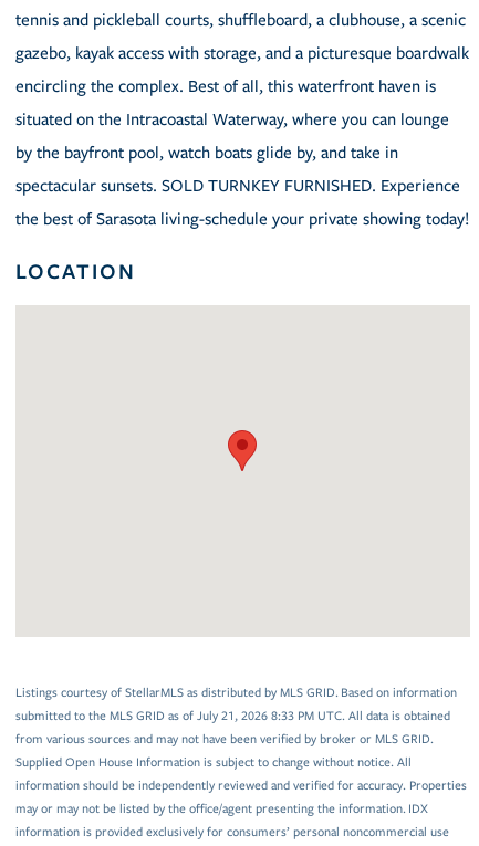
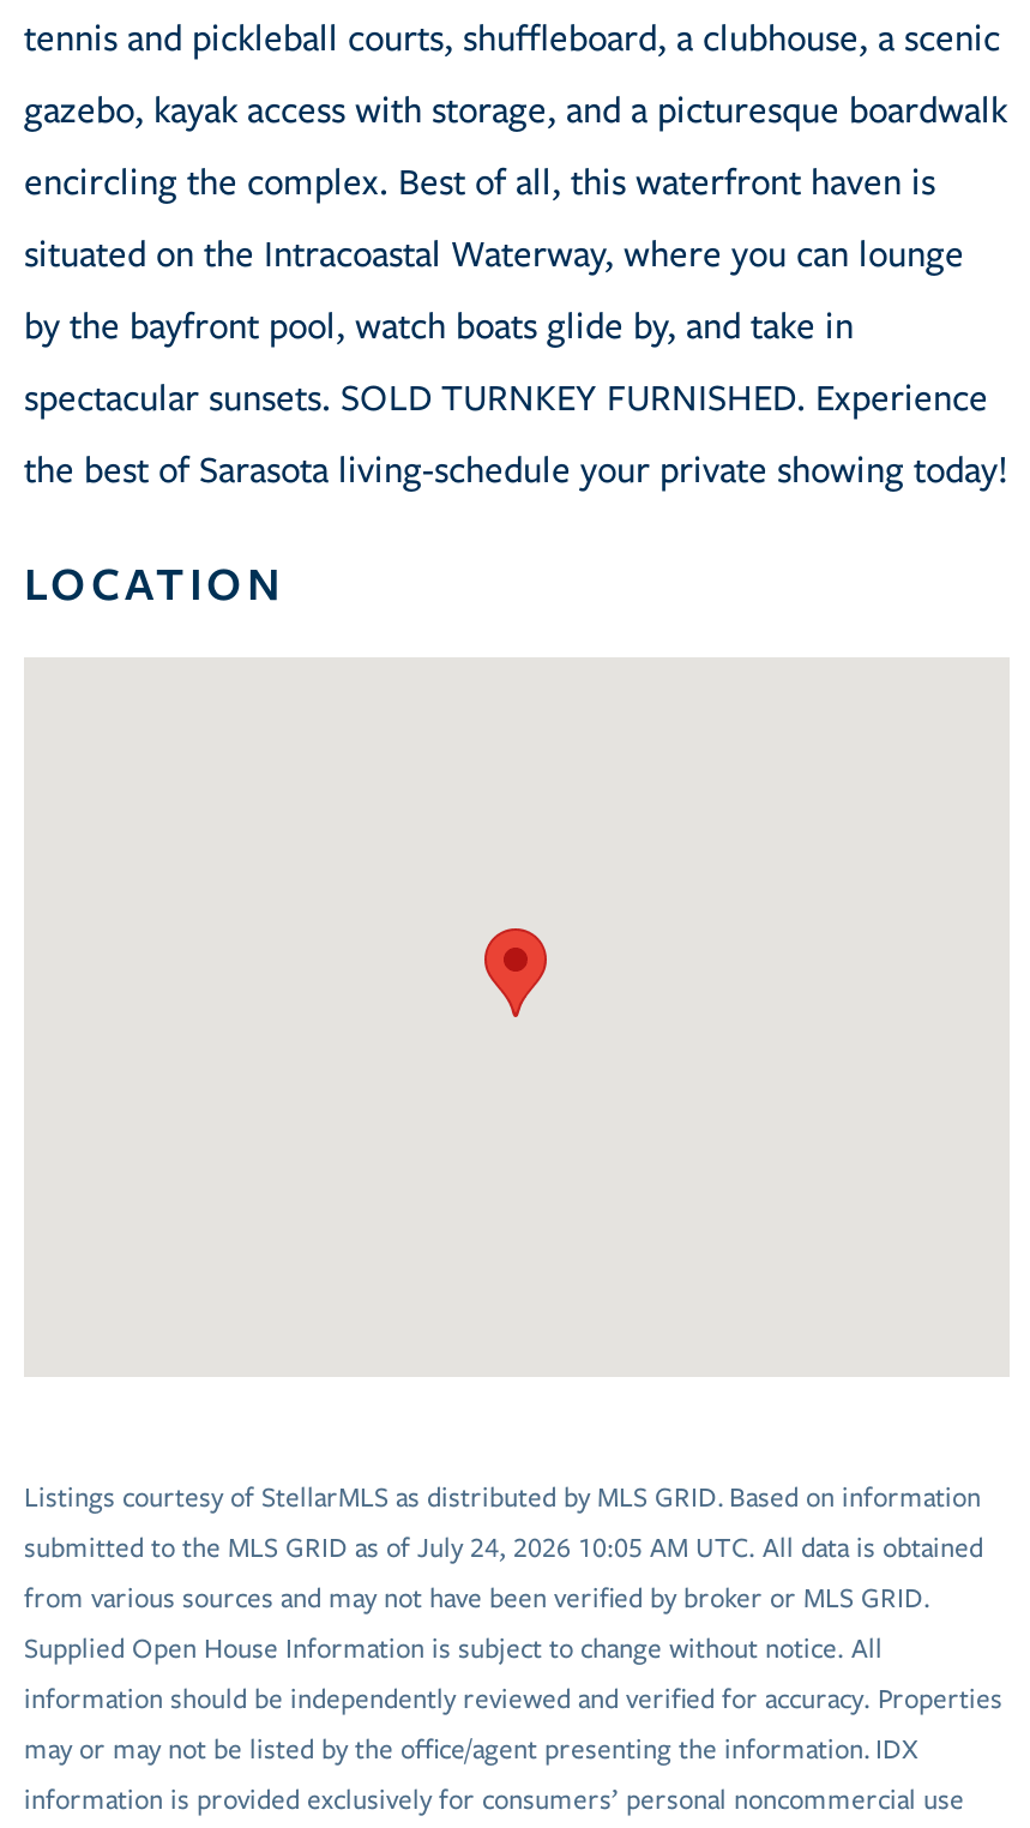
- submitted to the MLS GRID as of July 21, 2026 8:33 PM UTC. All data is obtained
+ submitted to the MLS GRID as of July 24, 2026 10:05 AM UTC. All data is obtained
